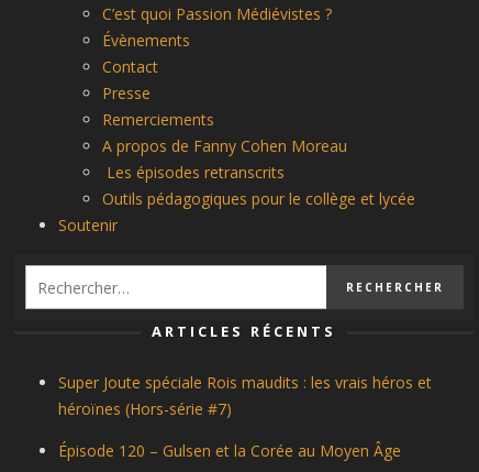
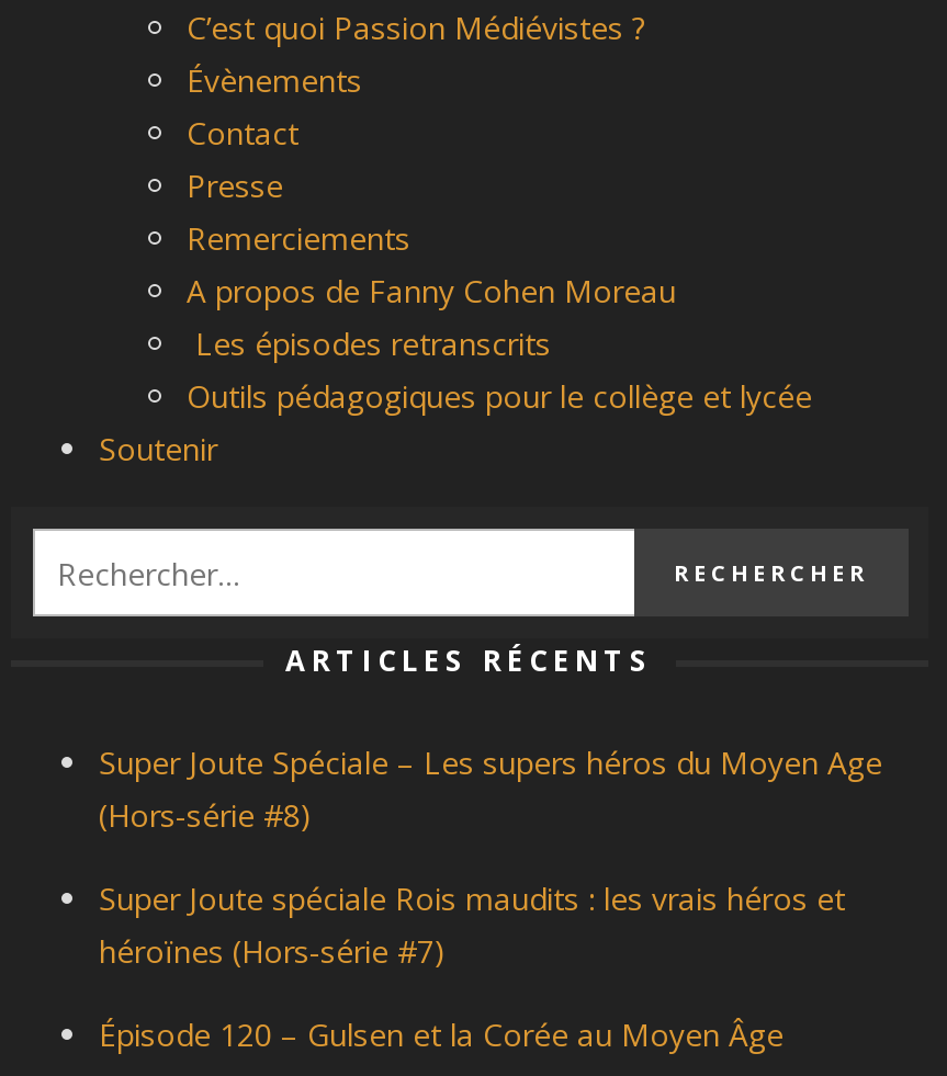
+ Super Joute Spéciale – Les supers héros du Moyen Age
+ (Hors-série #8)
